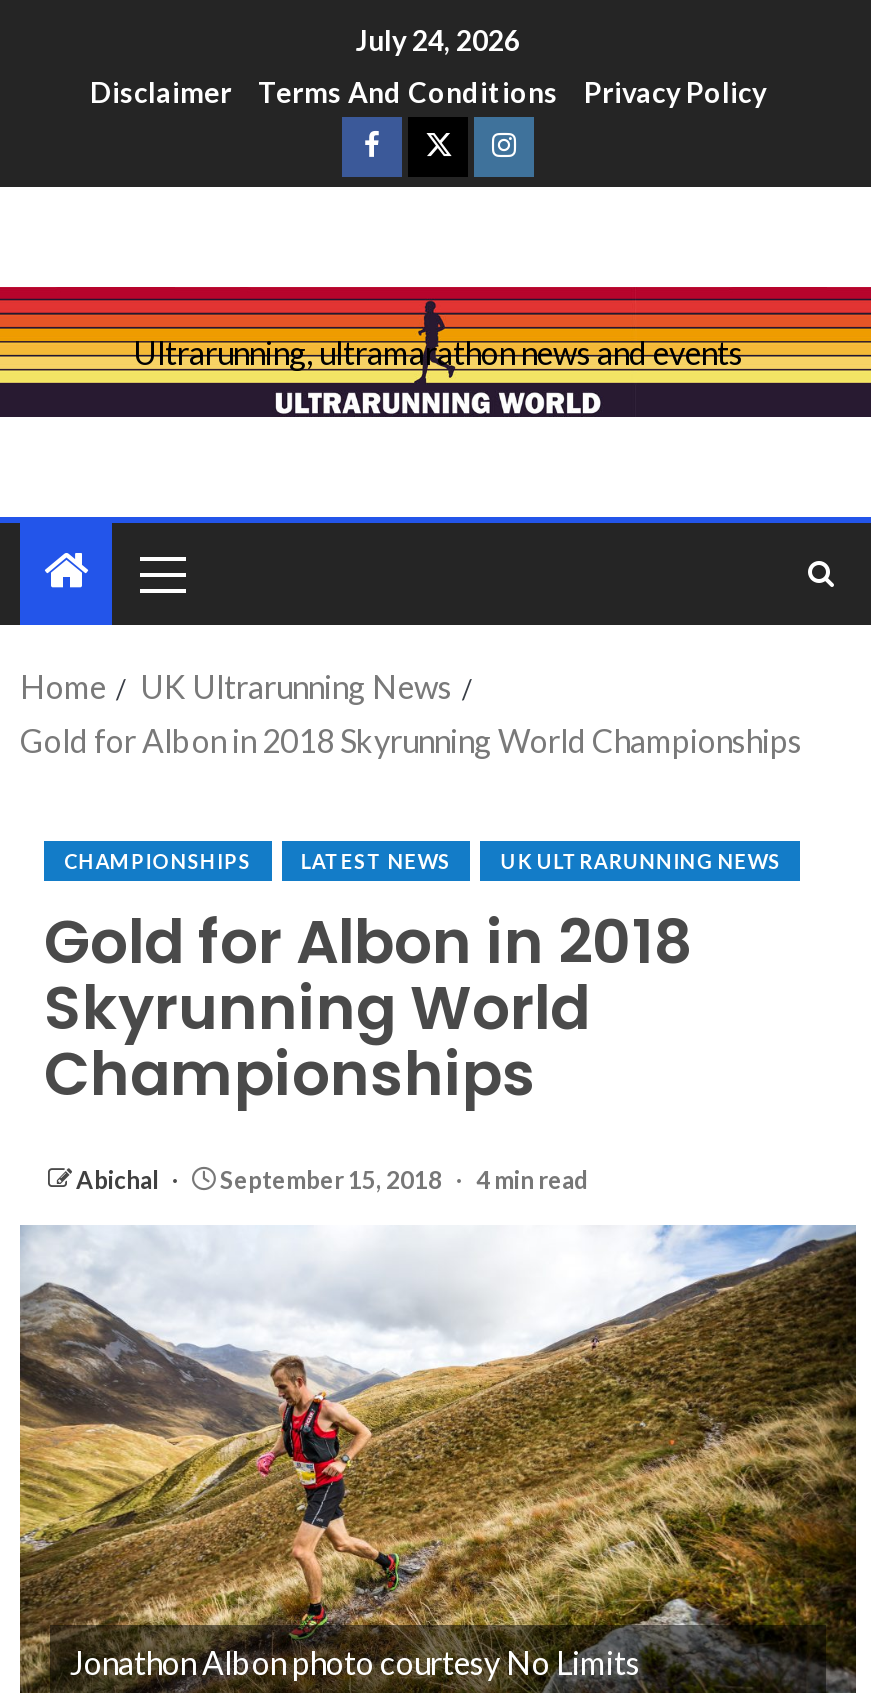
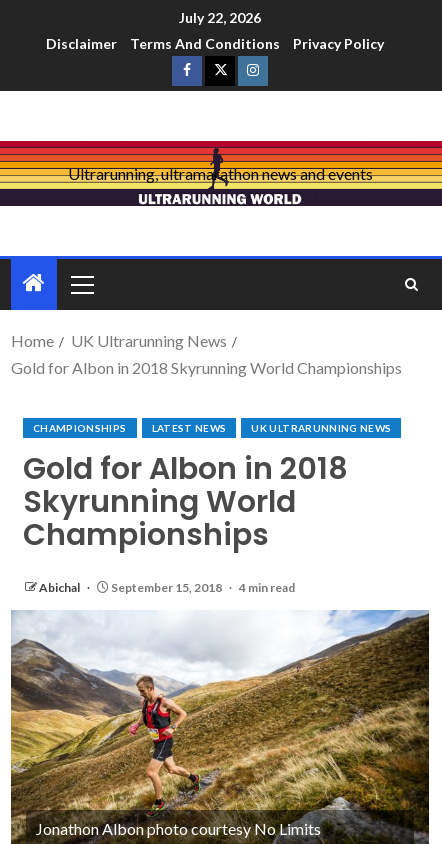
- July 24, 2026
+ July 22, 2026
